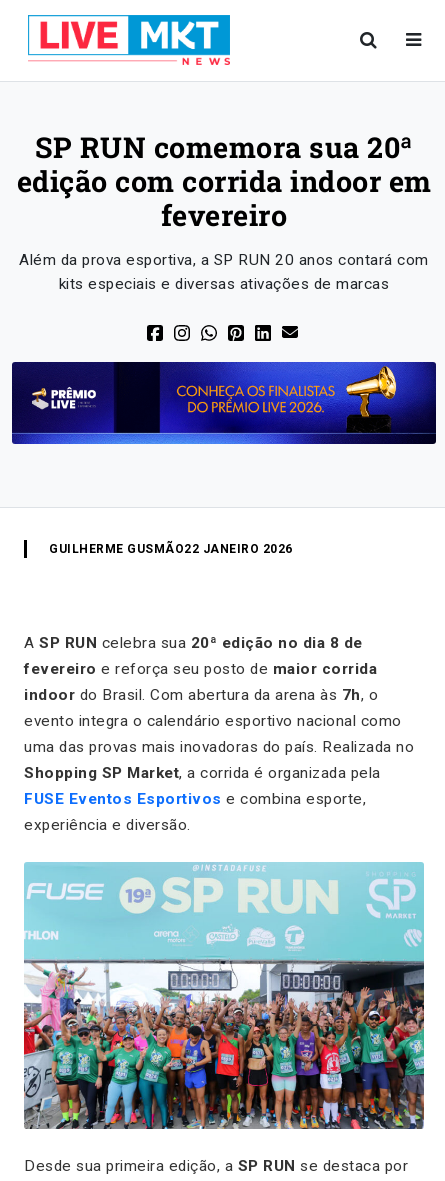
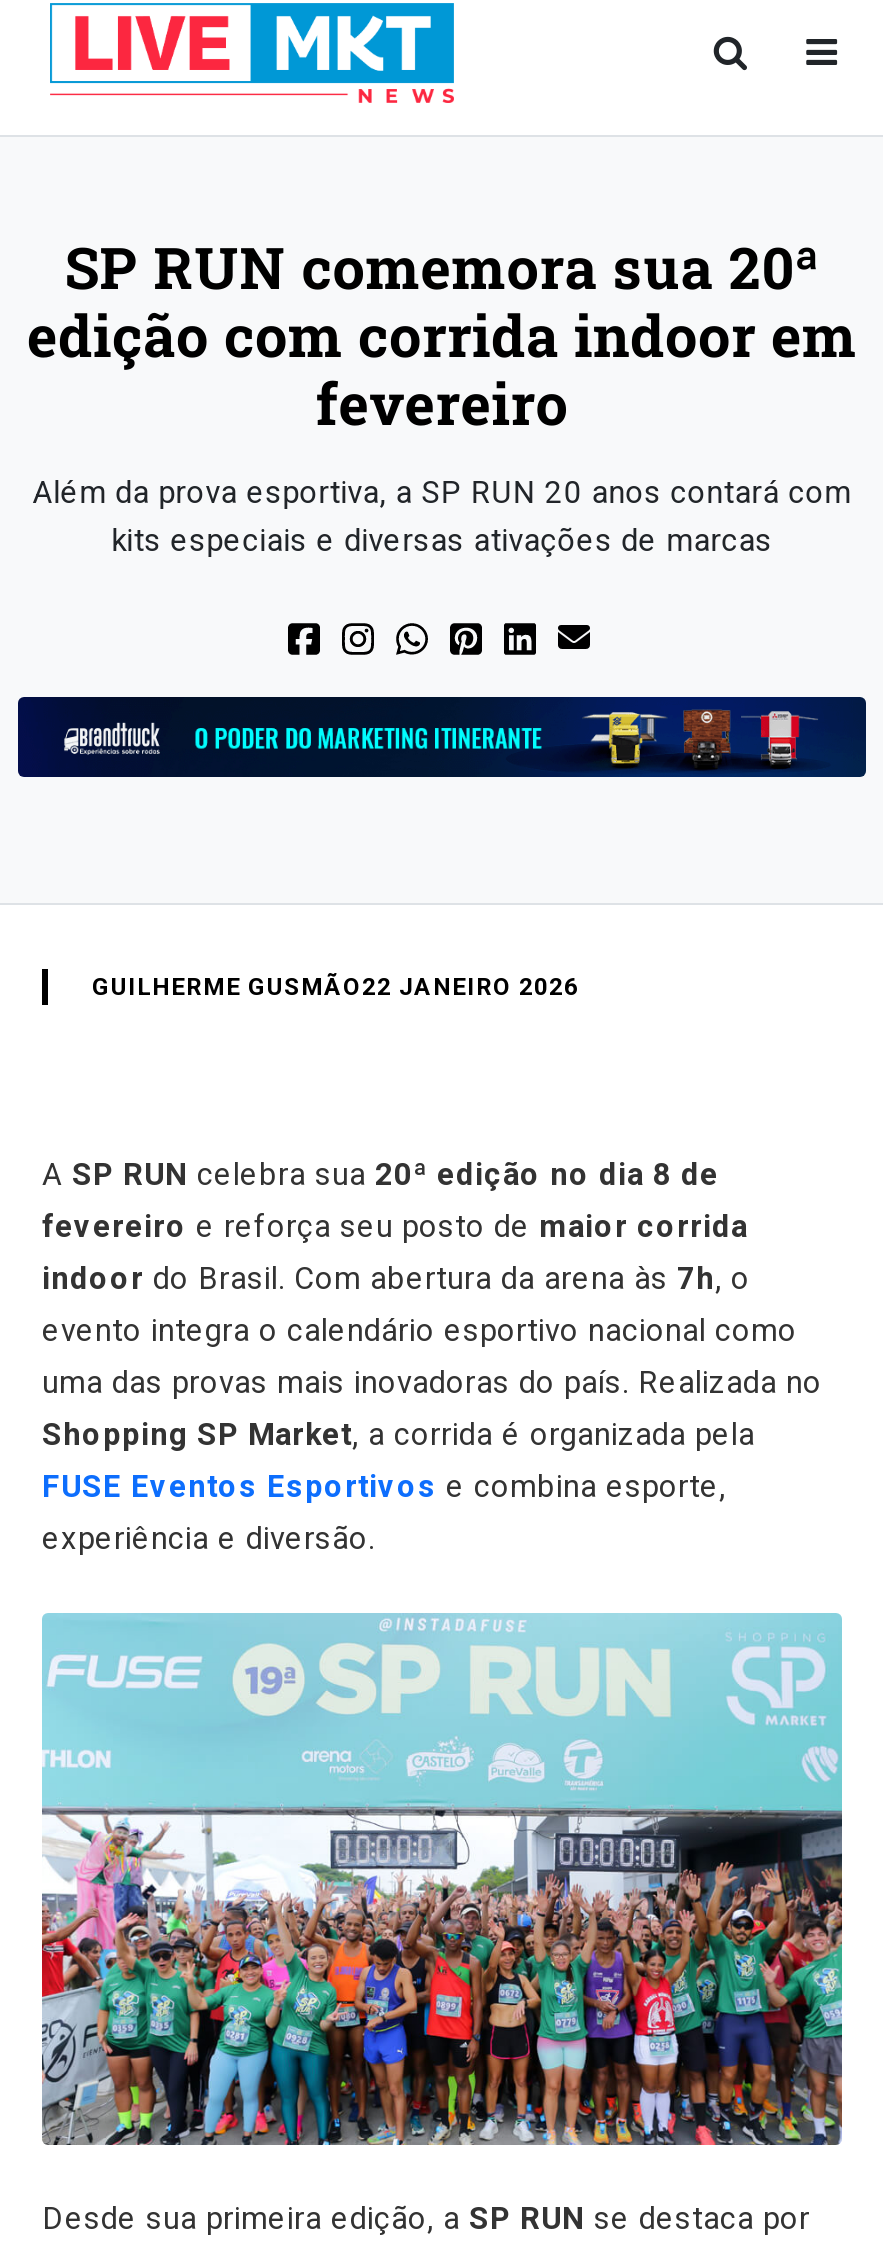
- [image]
+ [image]
